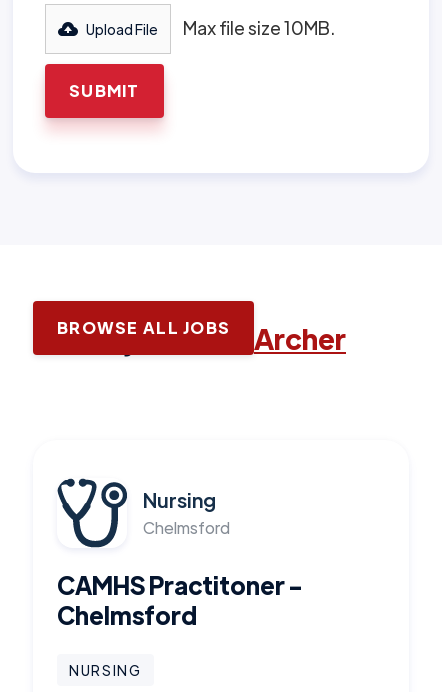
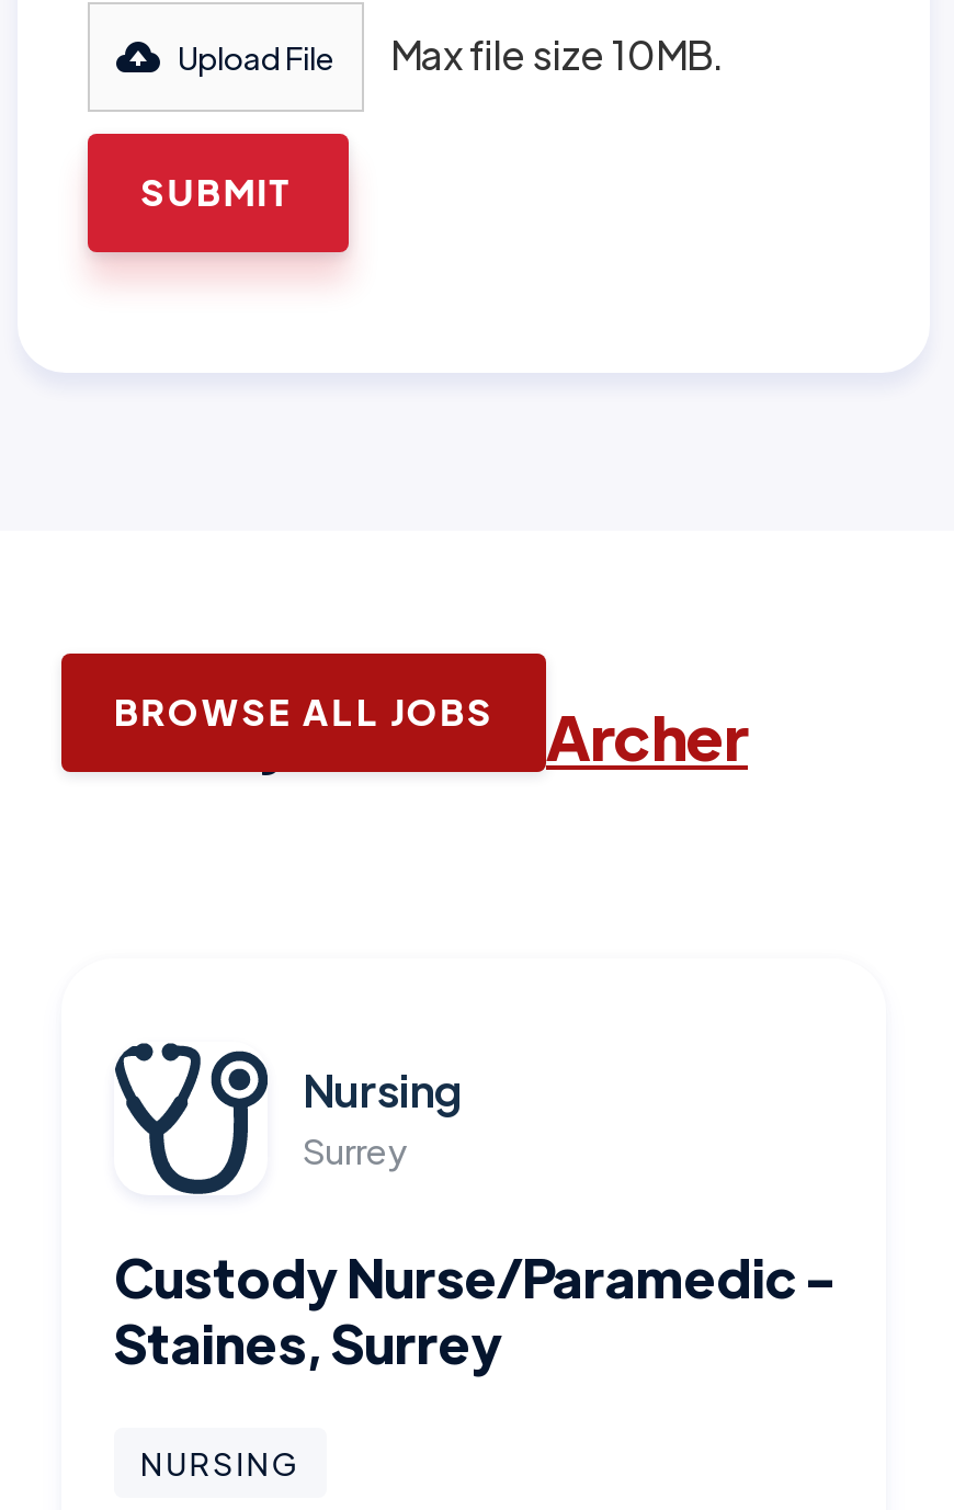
- Chelmsford
+ Surrey

- CAMHS Practitoner -
- Chelmsford
+ Custody Nurse/Paramedic -
+ Staines, Surrey
